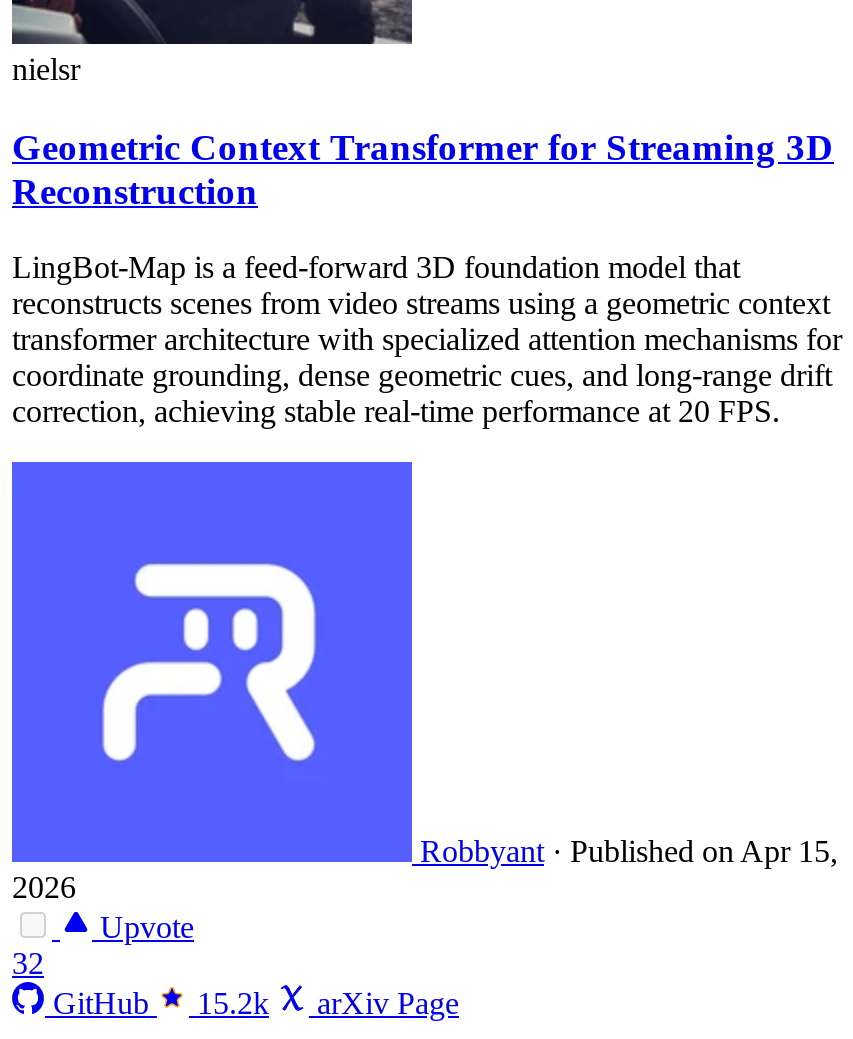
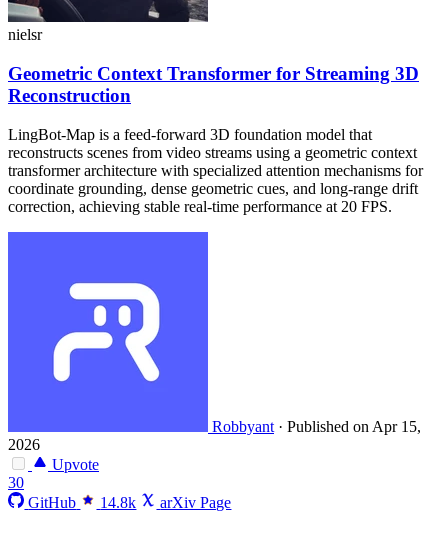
- 32
+ 30

- GitHub 15.2k arXiv Page
+ GitHub 14.8k arXiv Page
